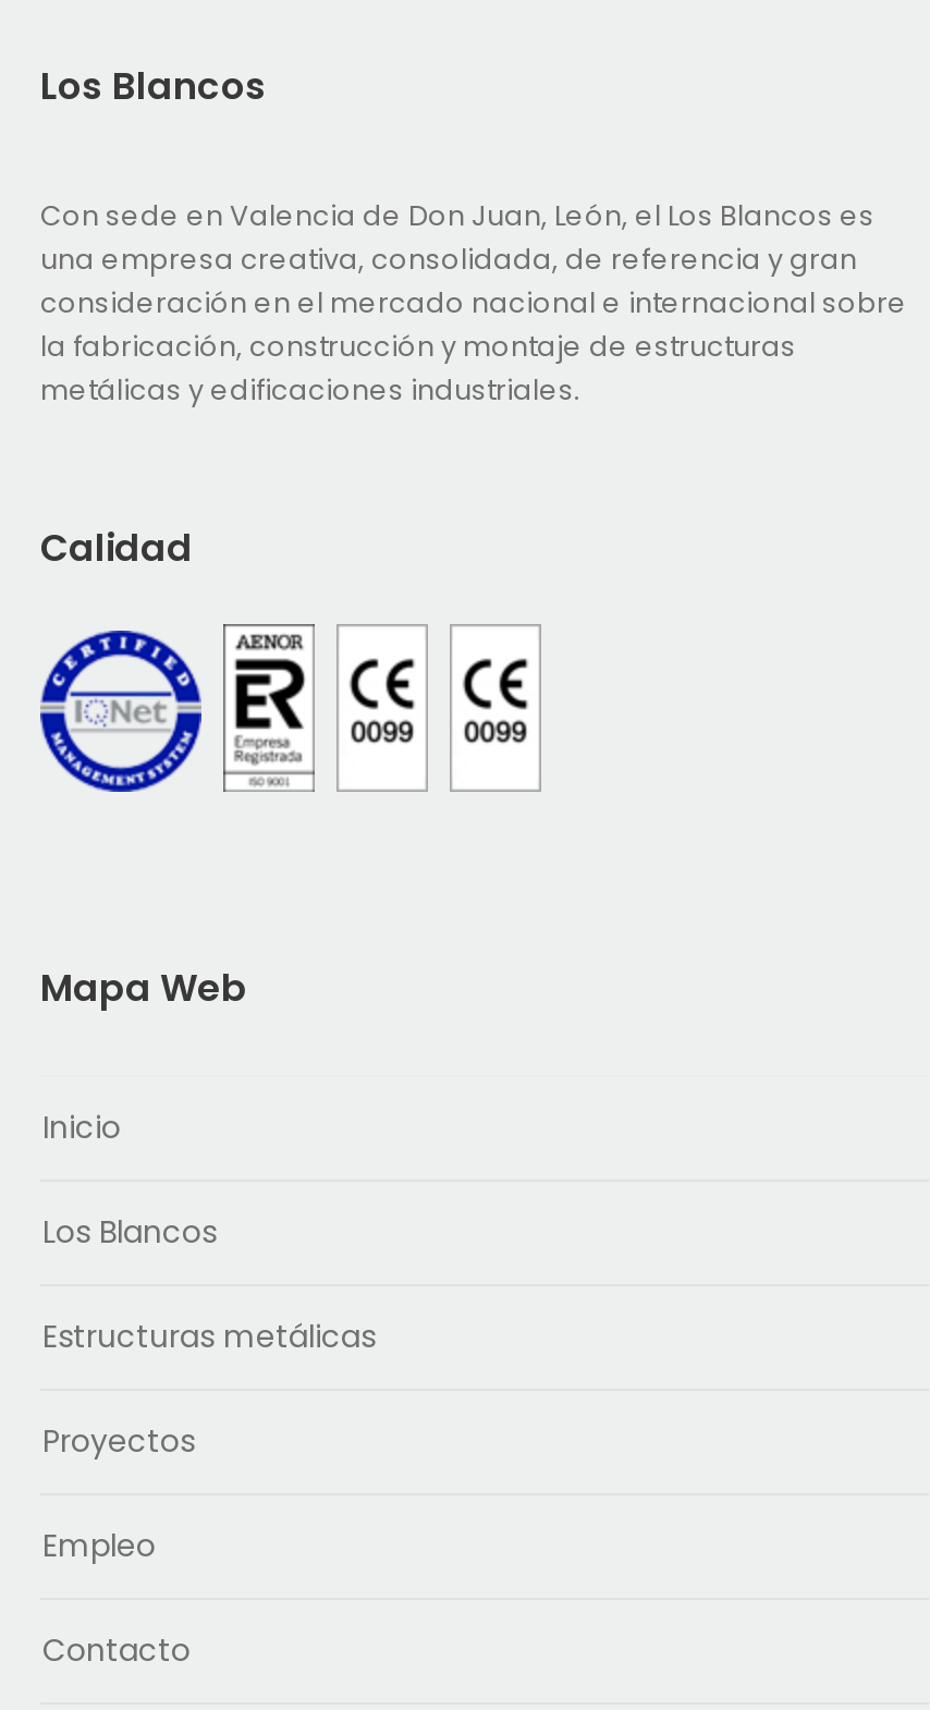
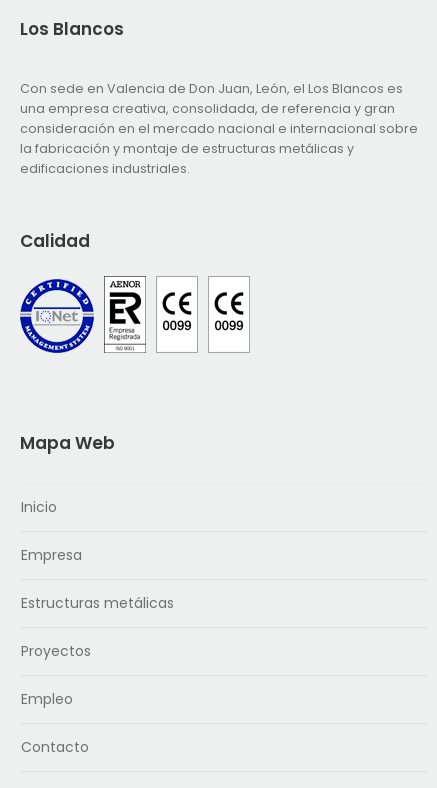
- la fabricación, construcción y montaje de estructuras
- metálicas y edificaciones industriales.
+ la fabricación y montaje de estructuras metálicas y
+ edificaciones industriales.

- Los Blancos
+ Empresa
